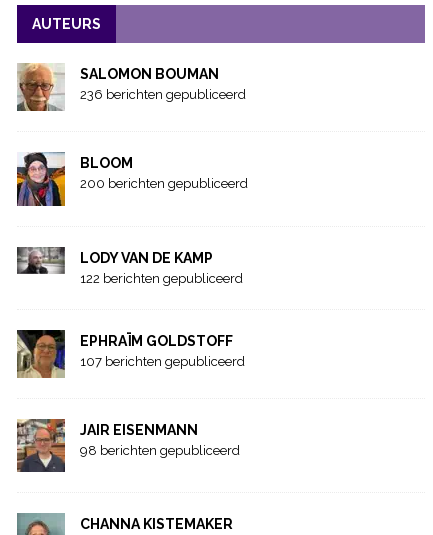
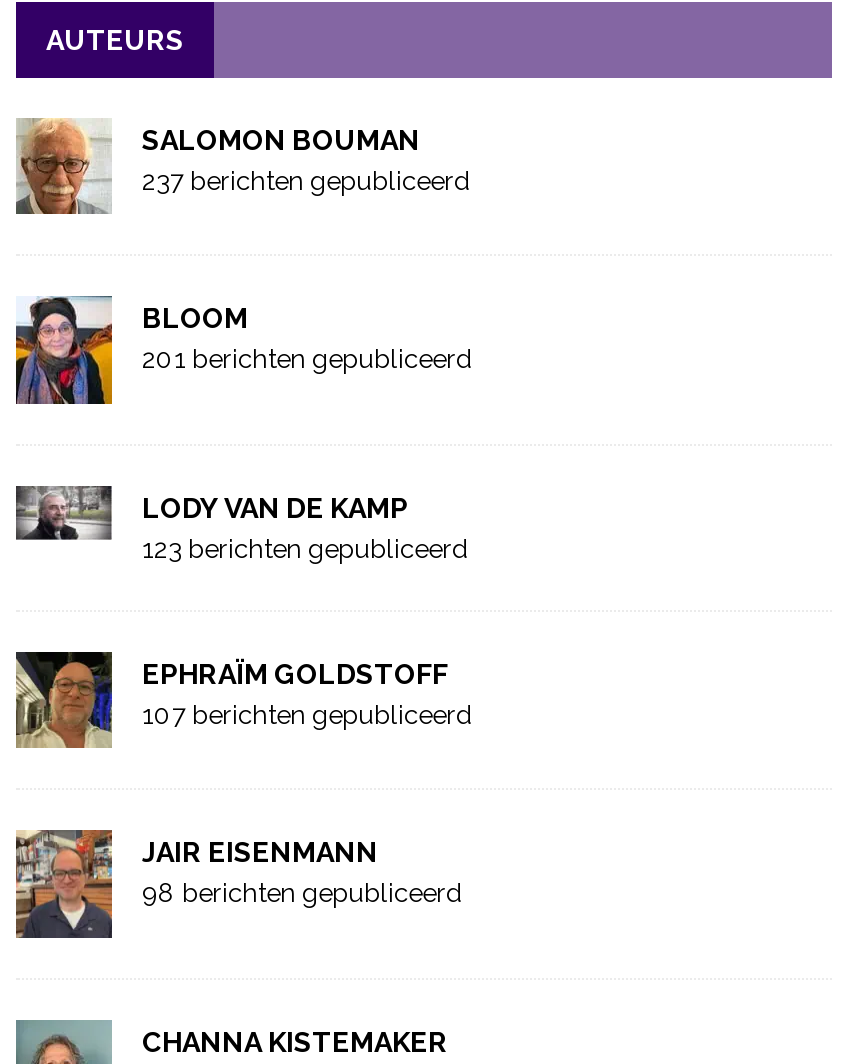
- 236 berichten gepubliceerd
+ 237 berichten gepubliceerd

- 200 berichten gepubliceerd
+ 201 berichten gepubliceerd

- 122 berichten gepubliceerd
+ 123 berichten gepubliceerd
